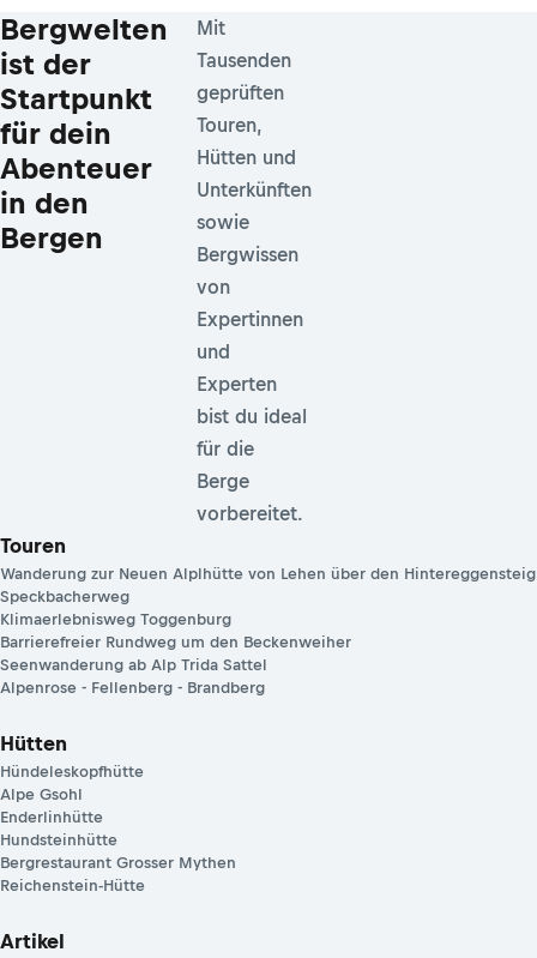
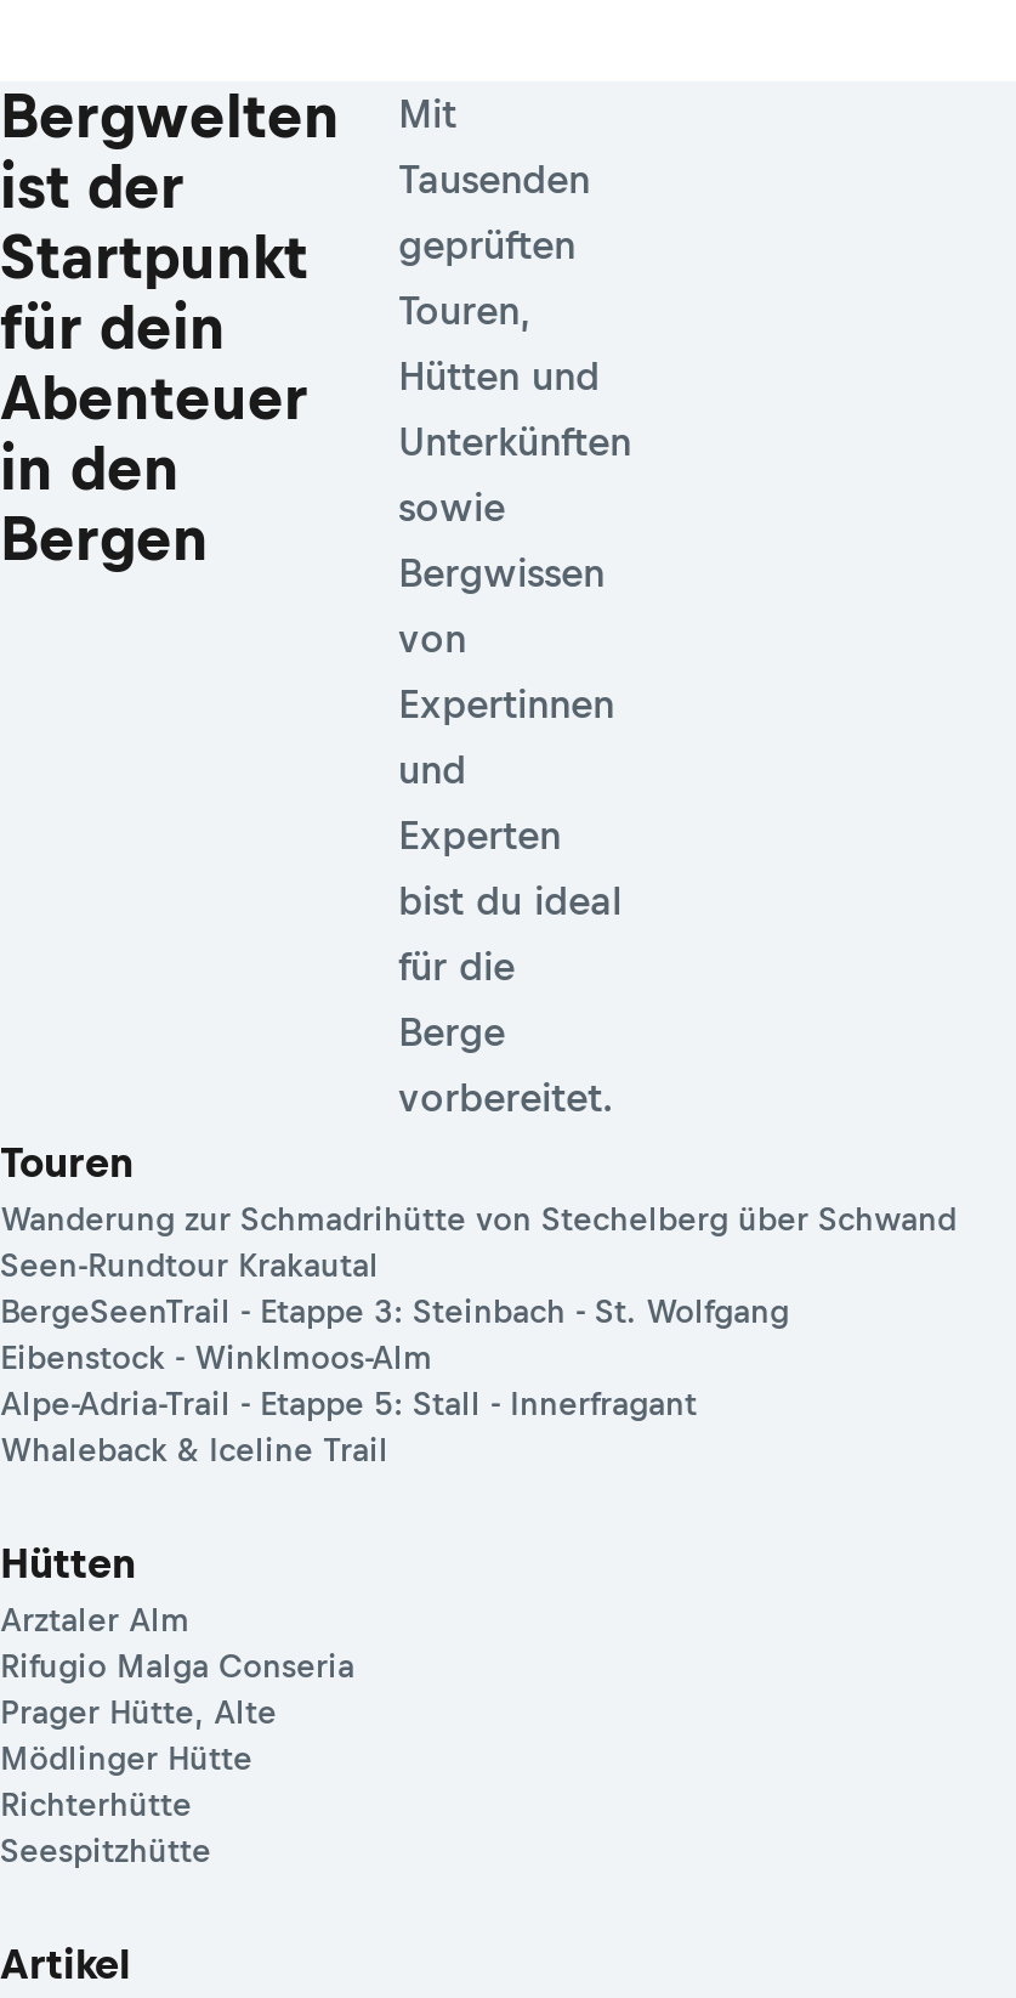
- Wanderung zur Neuen Alplhütte von Lehen über den Hintereggensteig
- Speckbacherweg
- Klimaerlebnisweg Toggenburg
- Barrierefreier Rundweg um den Beckenweiher
- Seenwanderung ab Alp Trida Sattel
- Alpenrose - Fellenberg - Brandberg
+ Wanderung zur Schmadrihütte von Stechelberg über Schwand
+ Seen-Rundtour Krakautal
+ BergeSeenTrail - Etappe 3: Steinbach - St. Wolfgang
+ Eibenstock - Winklmoos-Alm
+ Alpe-Adria-Trail - Etappe 5: Stall - Innerfragant
+ Whaleback & Iceline Trail

- Hündeleskopfhütte
- Alpe Gsohl
- Enderlinhütte
- Hundsteinhütte
- Bergrestaurant Grosser Mythen
- Reichenstein-Hütte
+ Arztaler Alm
+ Rifugio Malga Conseria
+ Prager Hütte, Alte
+ Mödlinger Hütte
+ Richterhütte
+ Seespitzhütte
